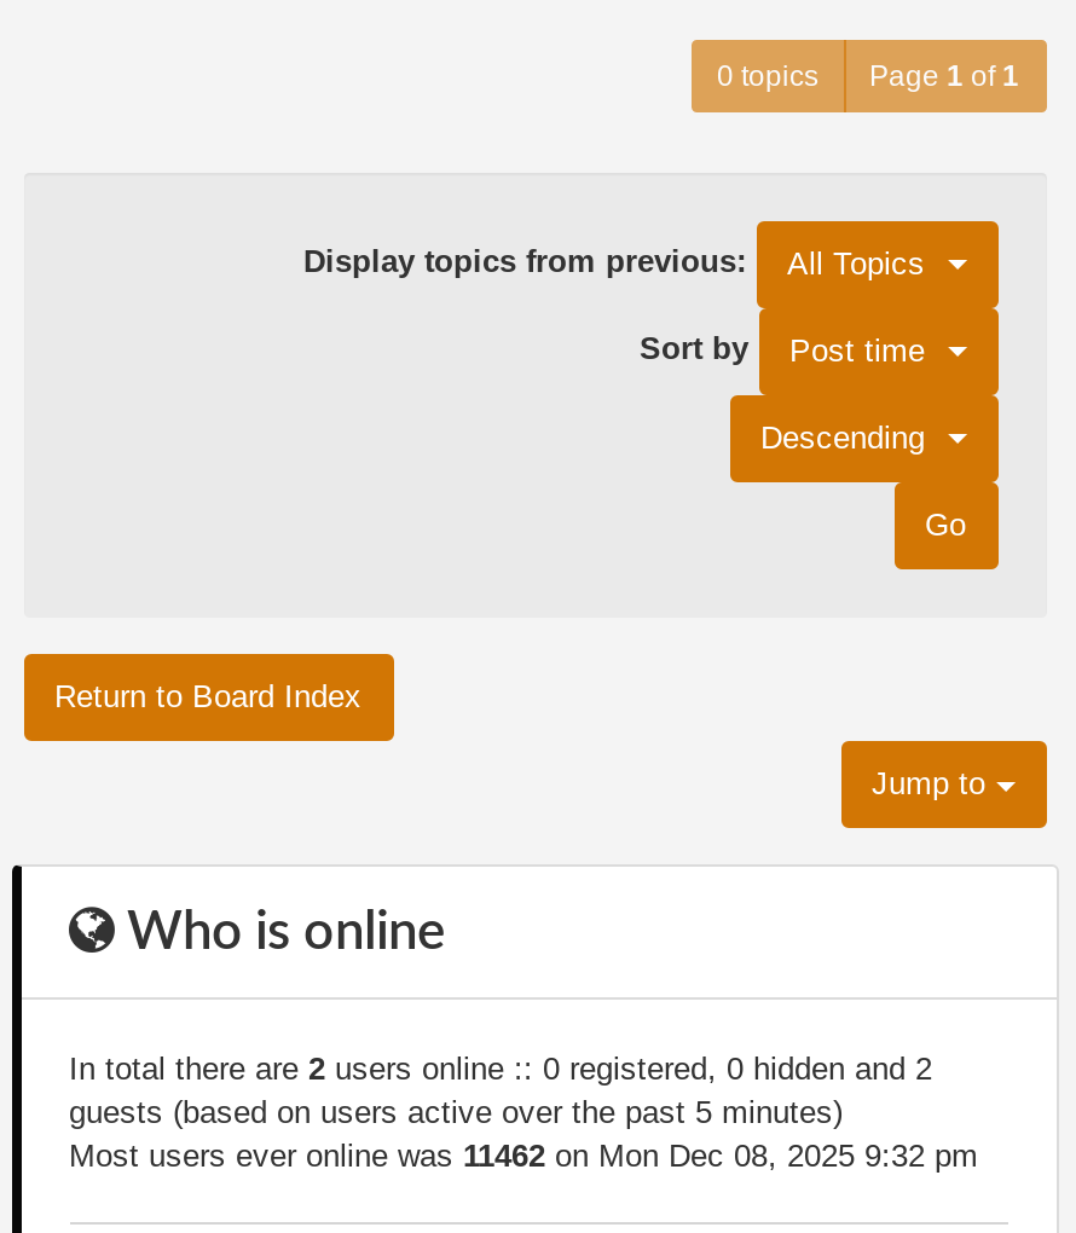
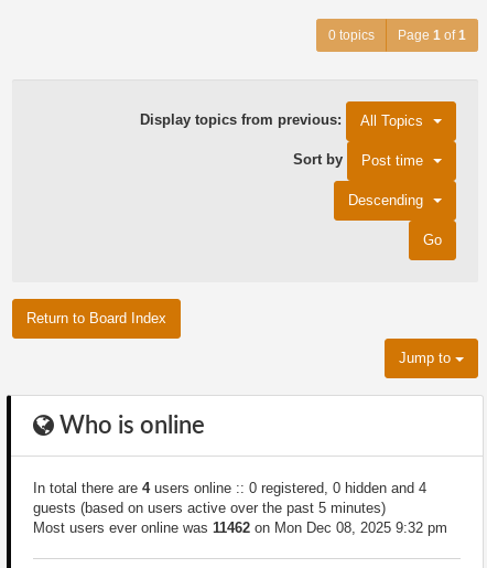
- In total there are 2 users online :: 0 registered, 0 hidden and 2
+ In total there are 4 users online :: 0 registered, 0 hidden and 4
